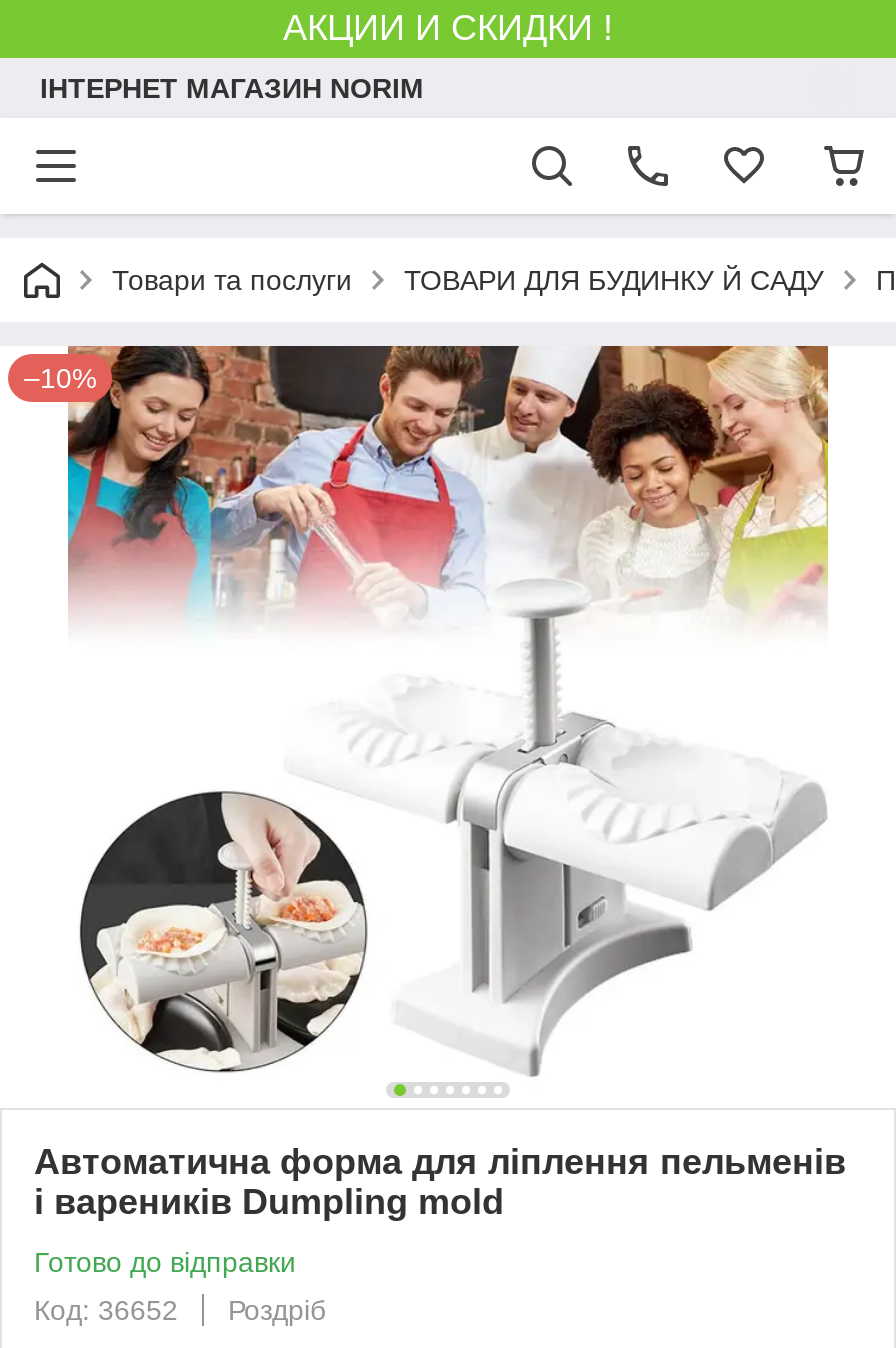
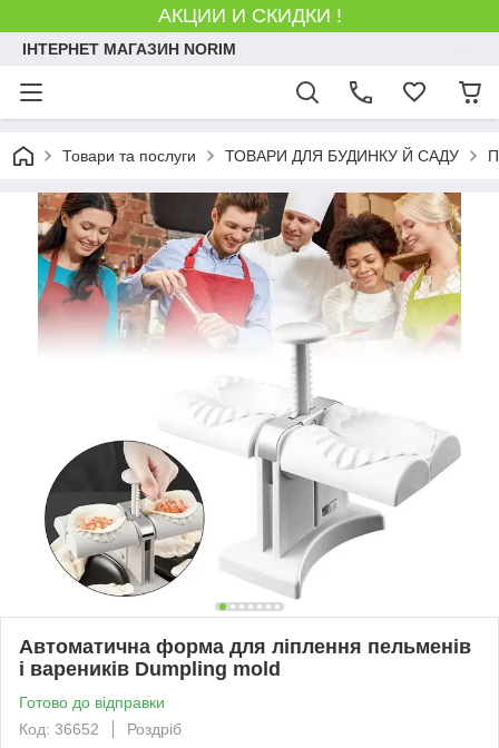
- –10%
